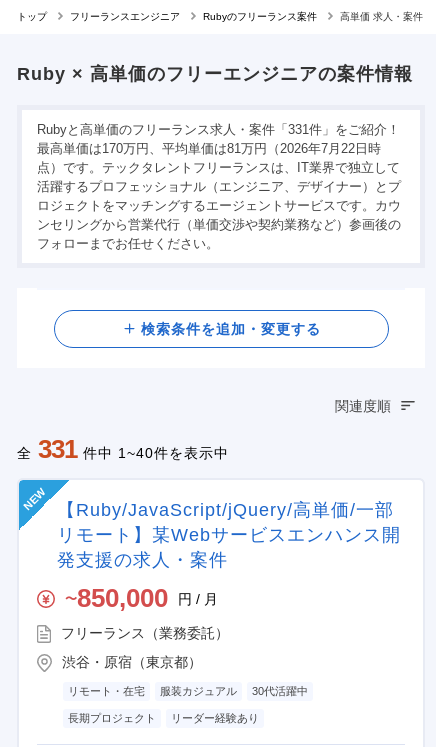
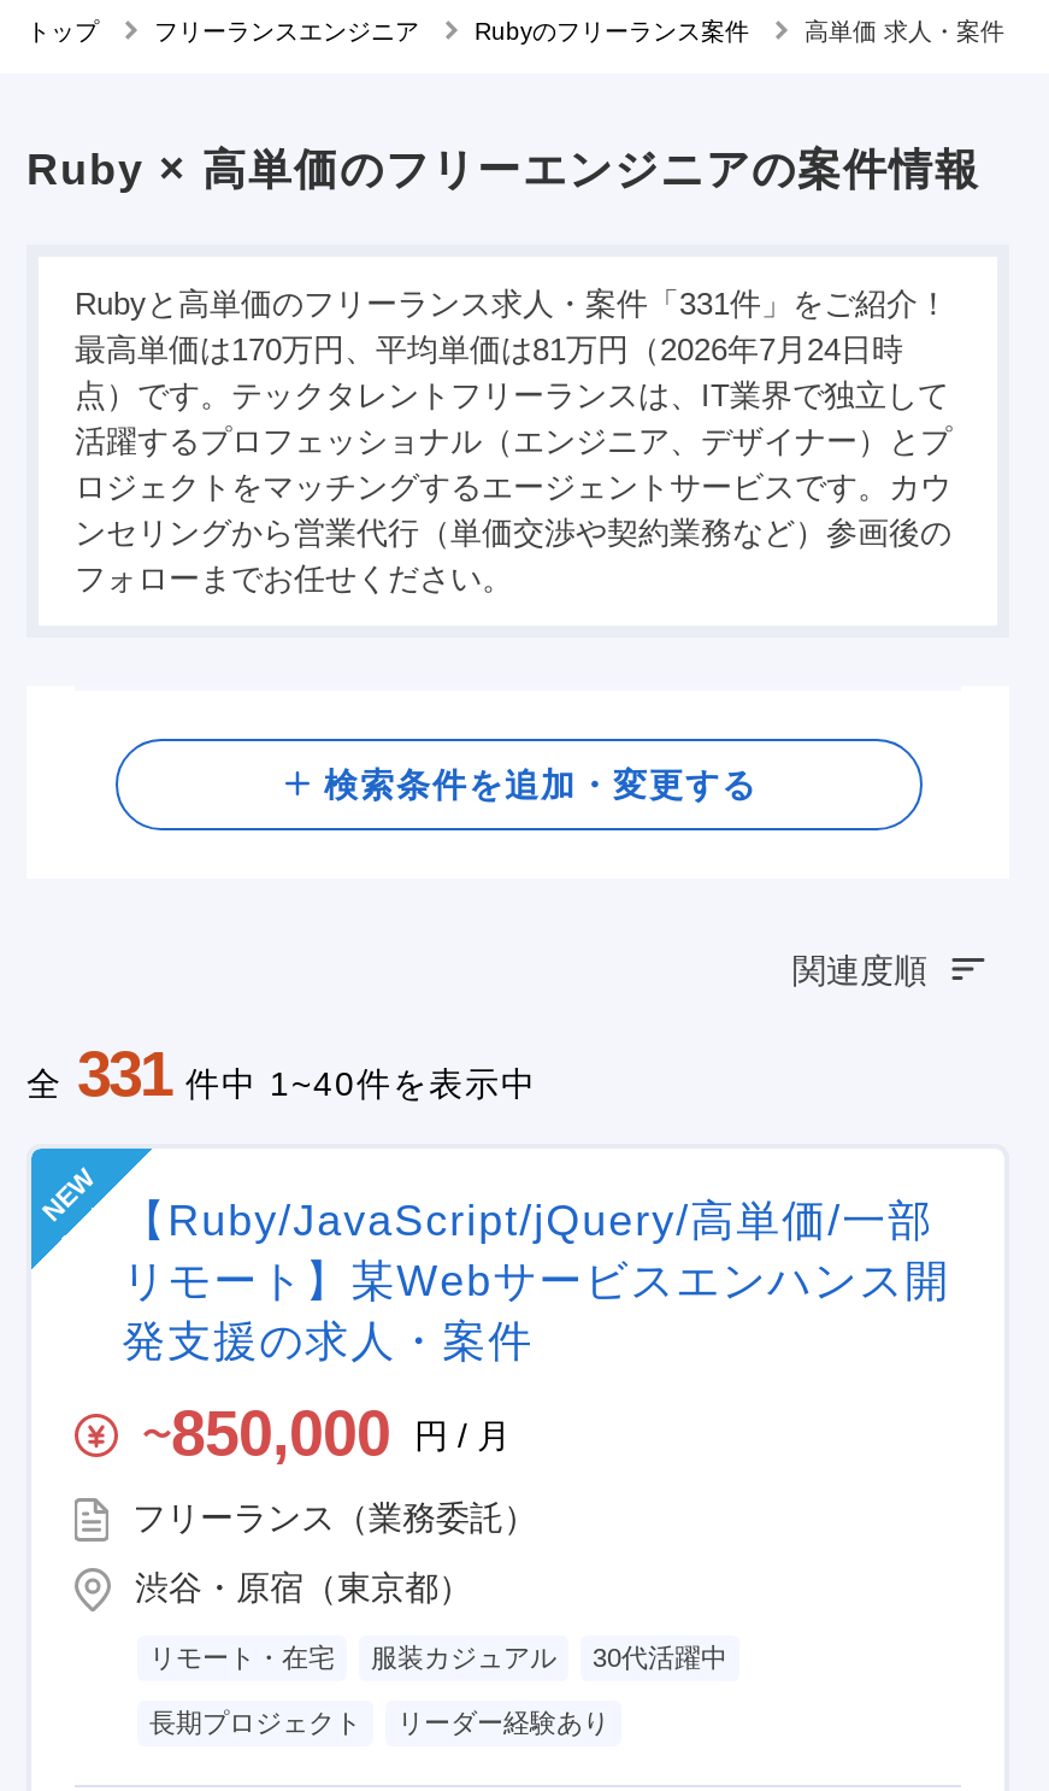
- 最高単価は170万円、平均単価は81万円（2026年7月22日時
+ 最高単価は170万円、平均単価は81万円（2026年7月24日時
